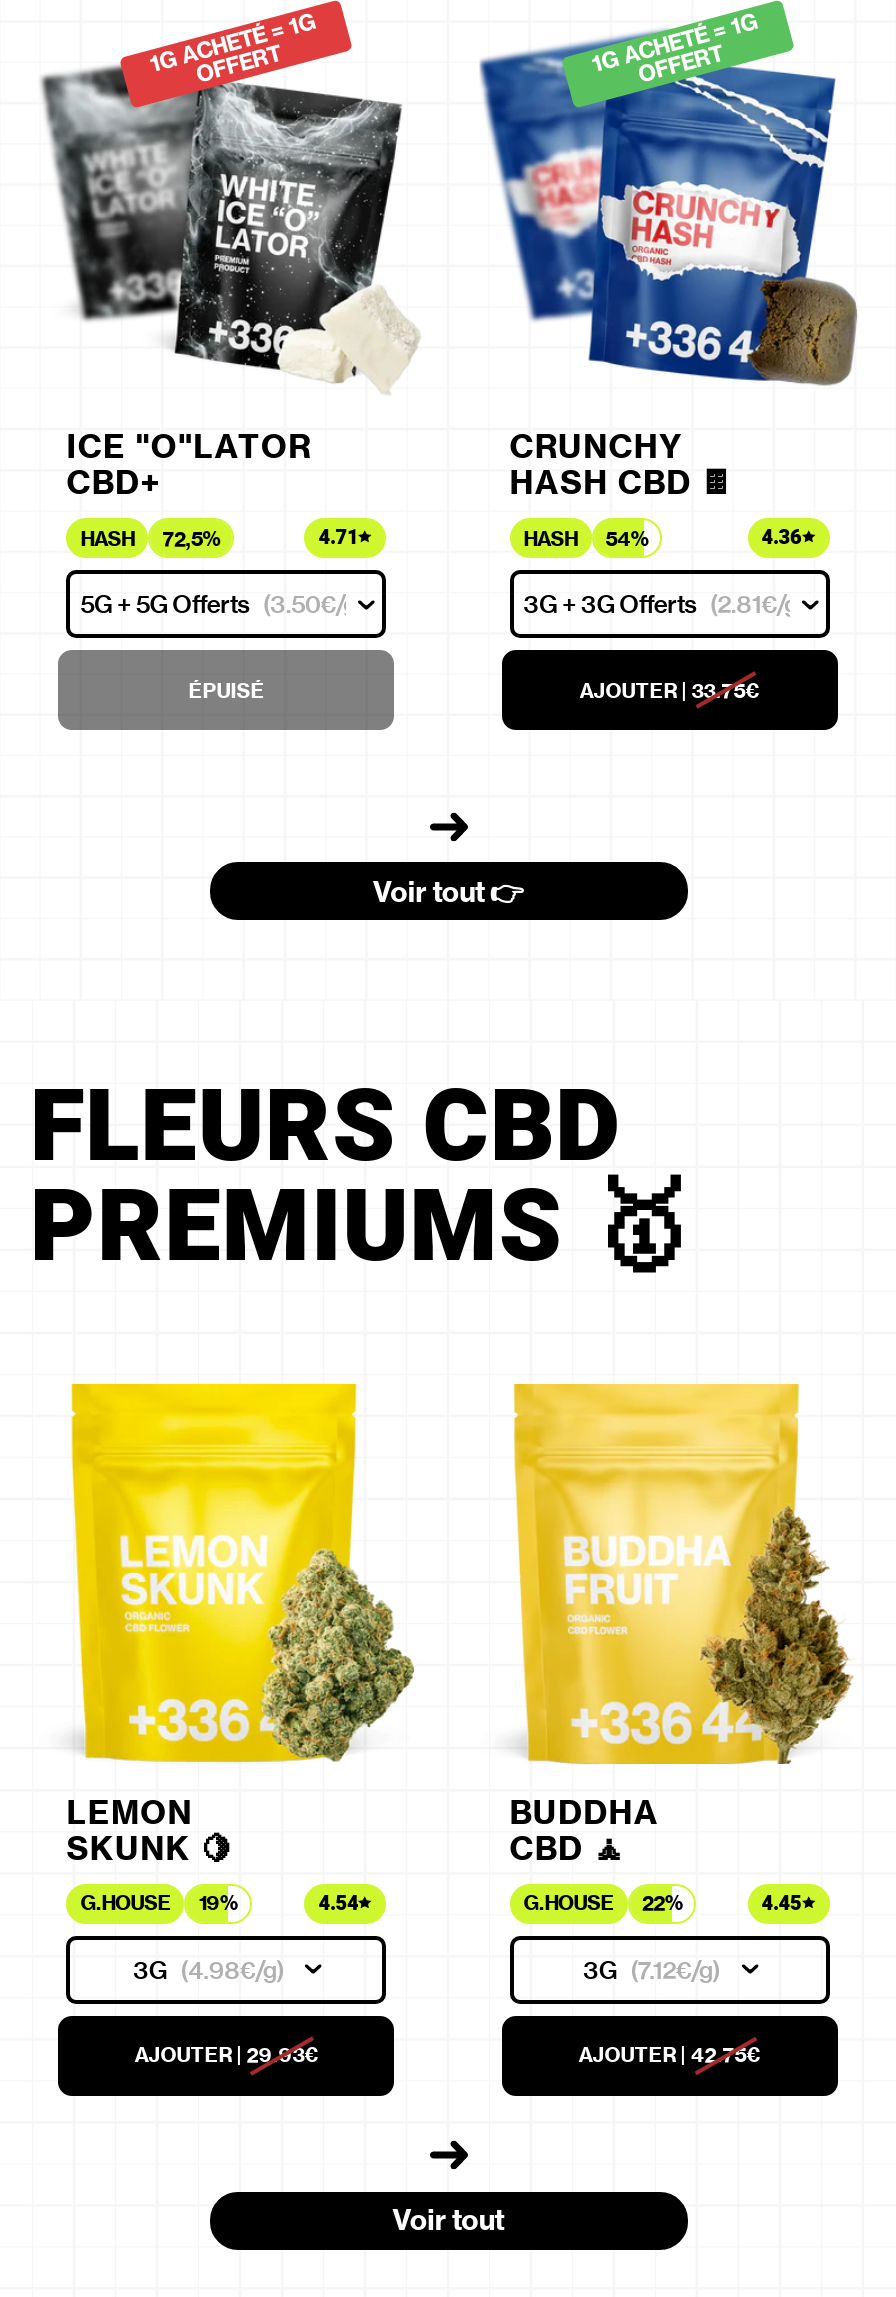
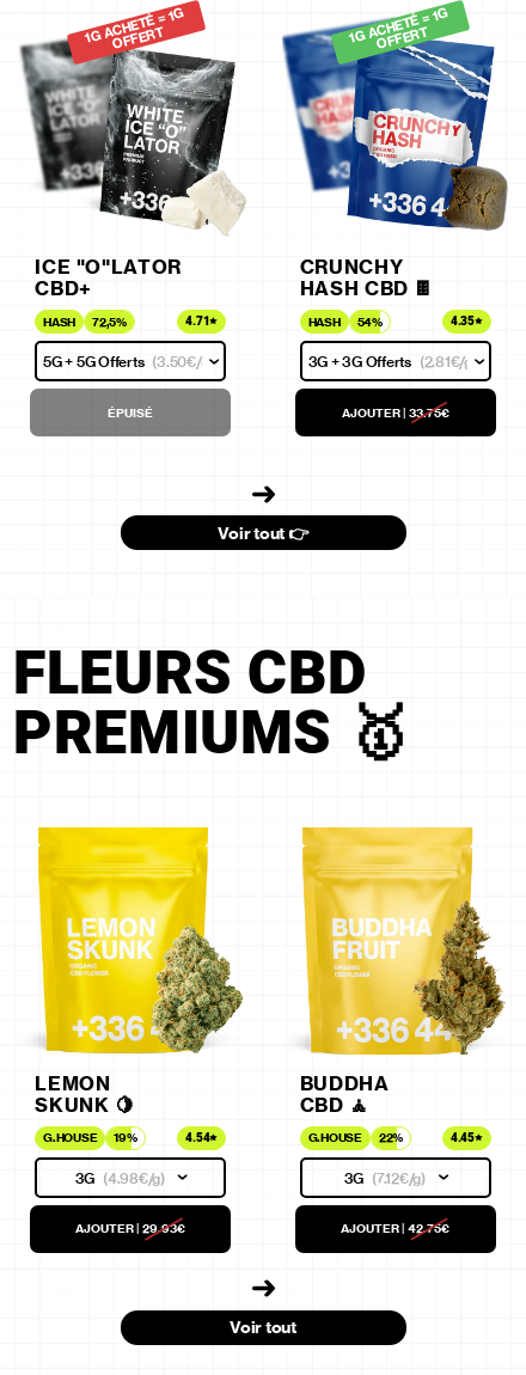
- 4.36
+ 4.35
